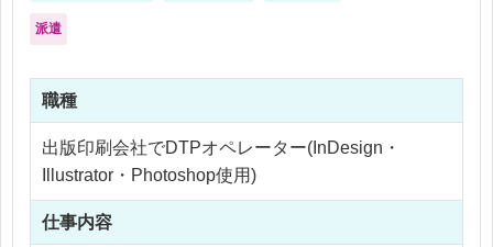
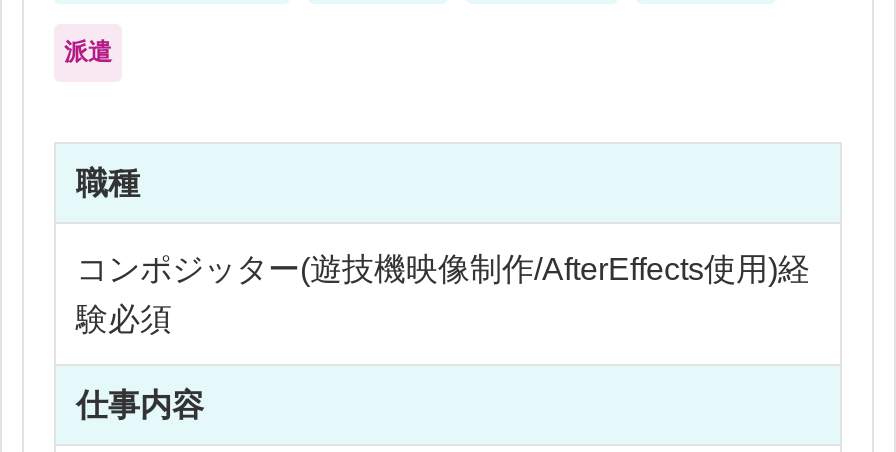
- 出版印刷会社でDTPオペレーター(InDesign・
+ コンポジッター(遊技機映像制作/AfterEffects使用)経

- Illustrator・Photoshop使用)
+ 験必須
